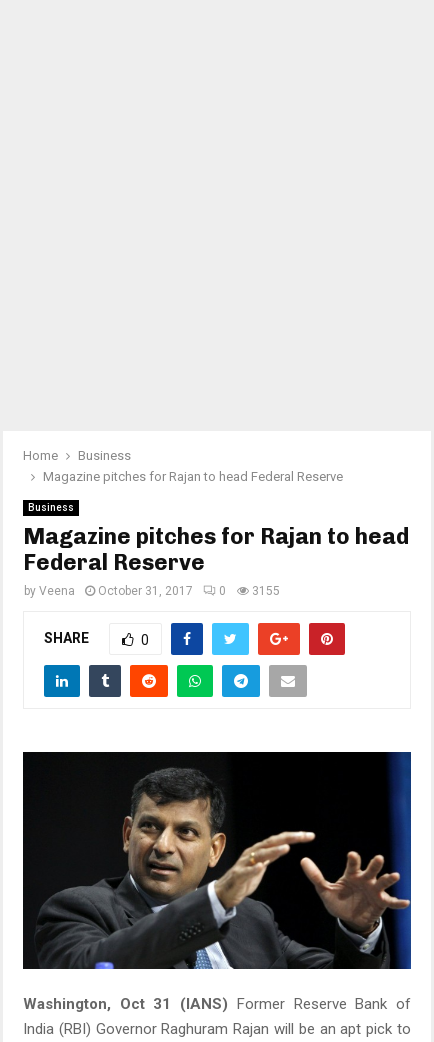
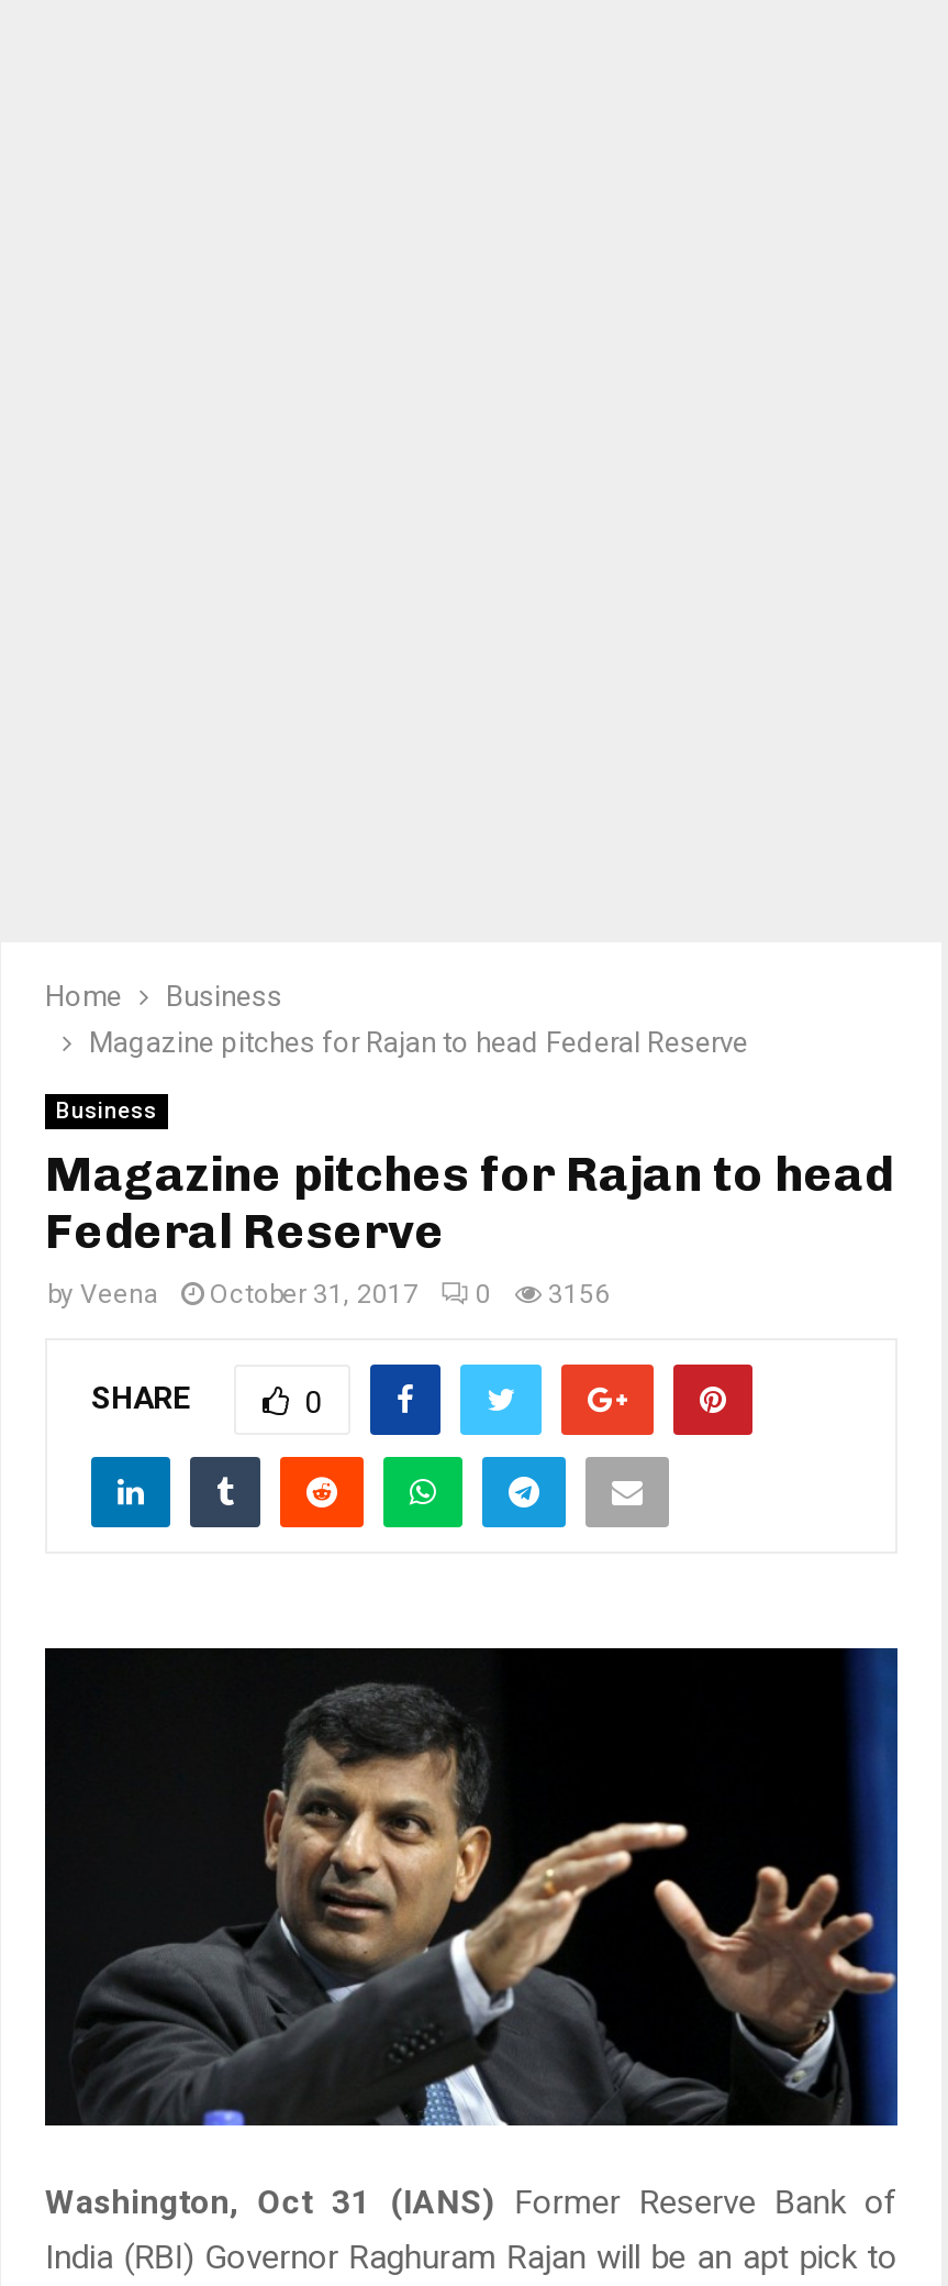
- by Veena October 31, 2017 0 3155
+ by Veena October 31, 2017 0 3156
